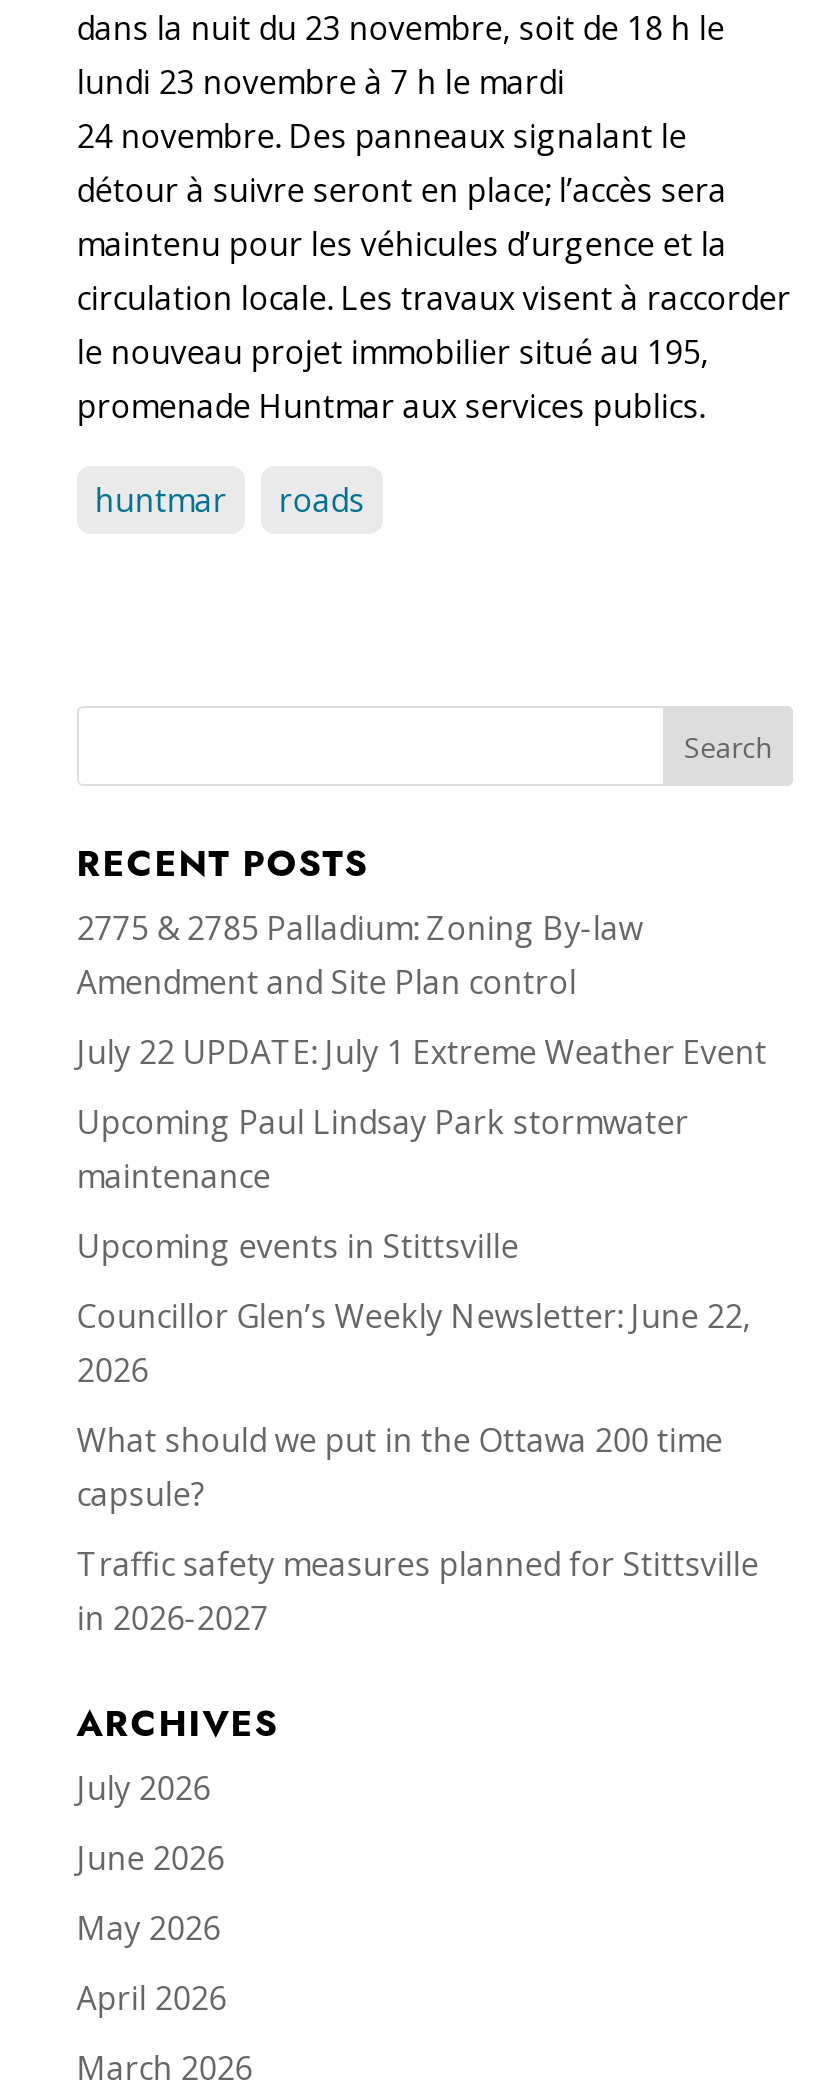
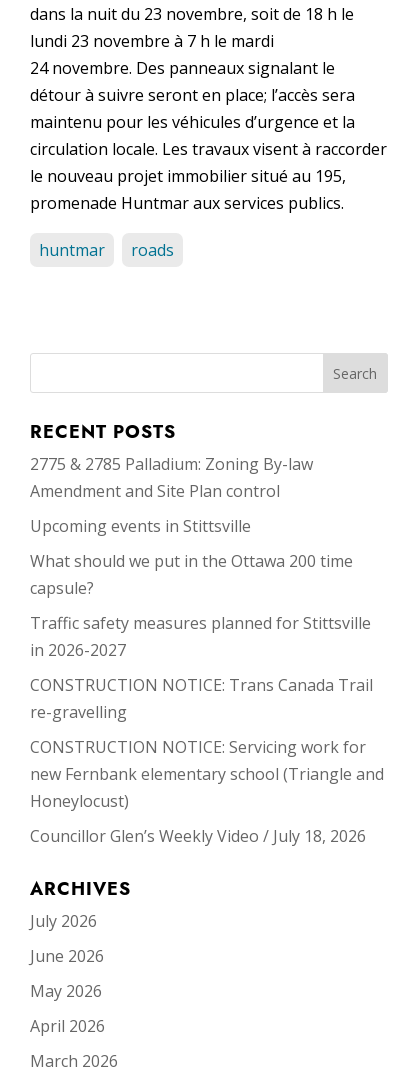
- July 22 UPDATE: July 1 Extreme Weather Event
- Upcoming Paul Lindsay Park stormwater
- maintenance

moved up: Upcoming events in Stittsville

- Councillor Glen’s Weekly Newsletter: June 22,
- 2026

moved up: What should we put in the Ottawa 200 time | capsule? | Traffic safety measures planned for Stittsville | in 2026-2027

+ CONSTRUCTION NOTICE: Trans Canada Trail
+ re-gravelling
+ CONSTRUCTION NOTICE: Servicing work for
+ new Fernbank elementary school (Triangle and
+ Honeylocust)
+ Councillor Glen’s Weekly Video / July 18, 2026
